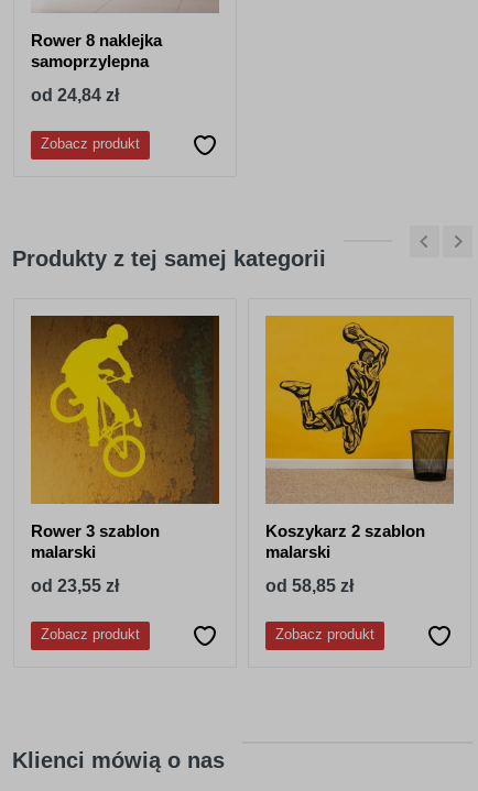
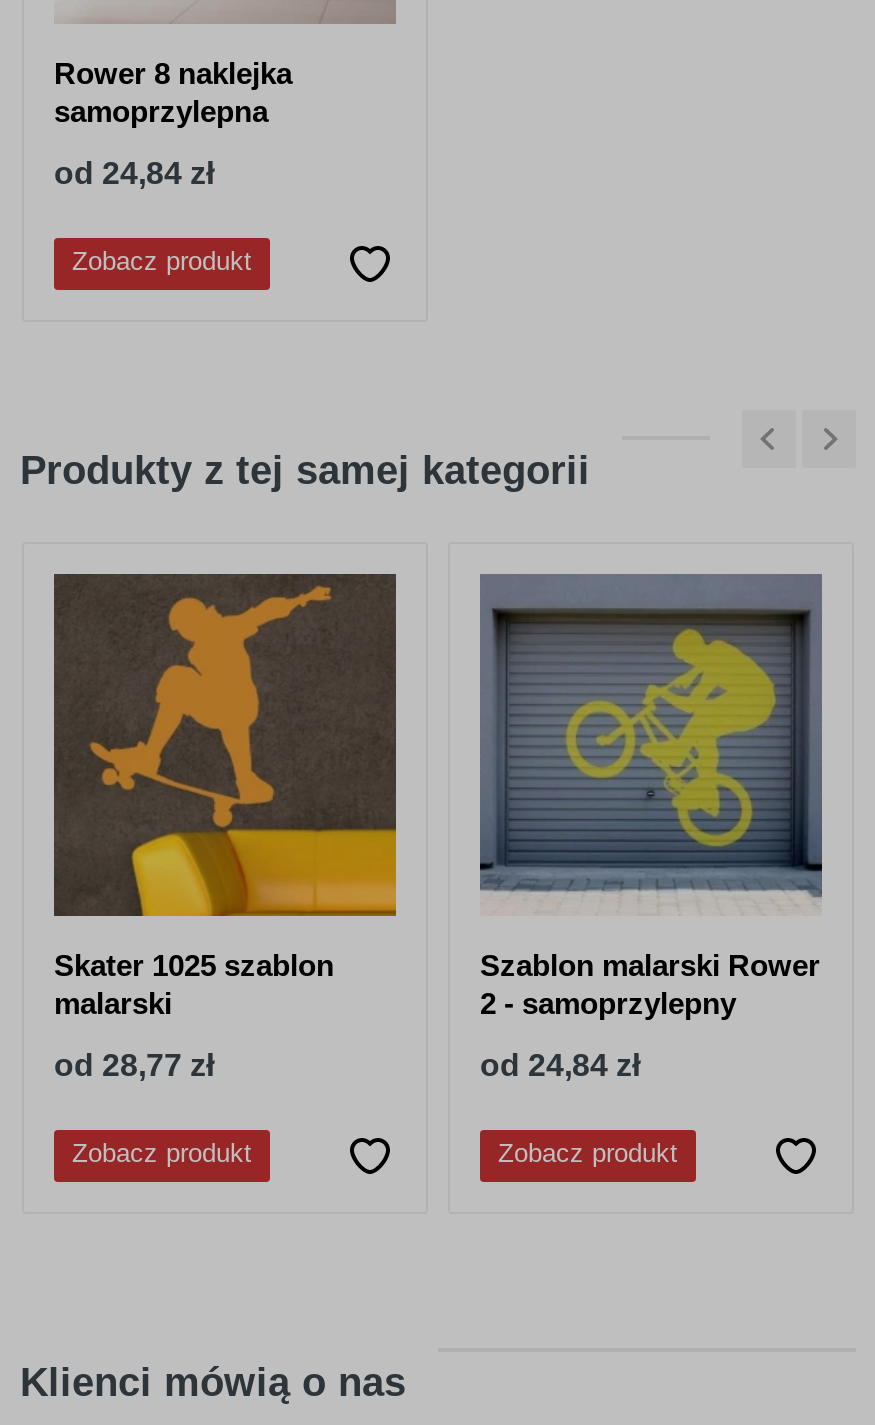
- [image]
- Rower 3 szablon
+ [image]
+ Skater 1025 szablon

- [image]
- Koszykarz 2 szablon
- malarski
+ [image]
+ Szablon malarski Rower
+ 2 - samoprzylepny

- od 23,55 zł
+ od 28,77 zł

- od 58,85 zł
+ od 24,84 zł
